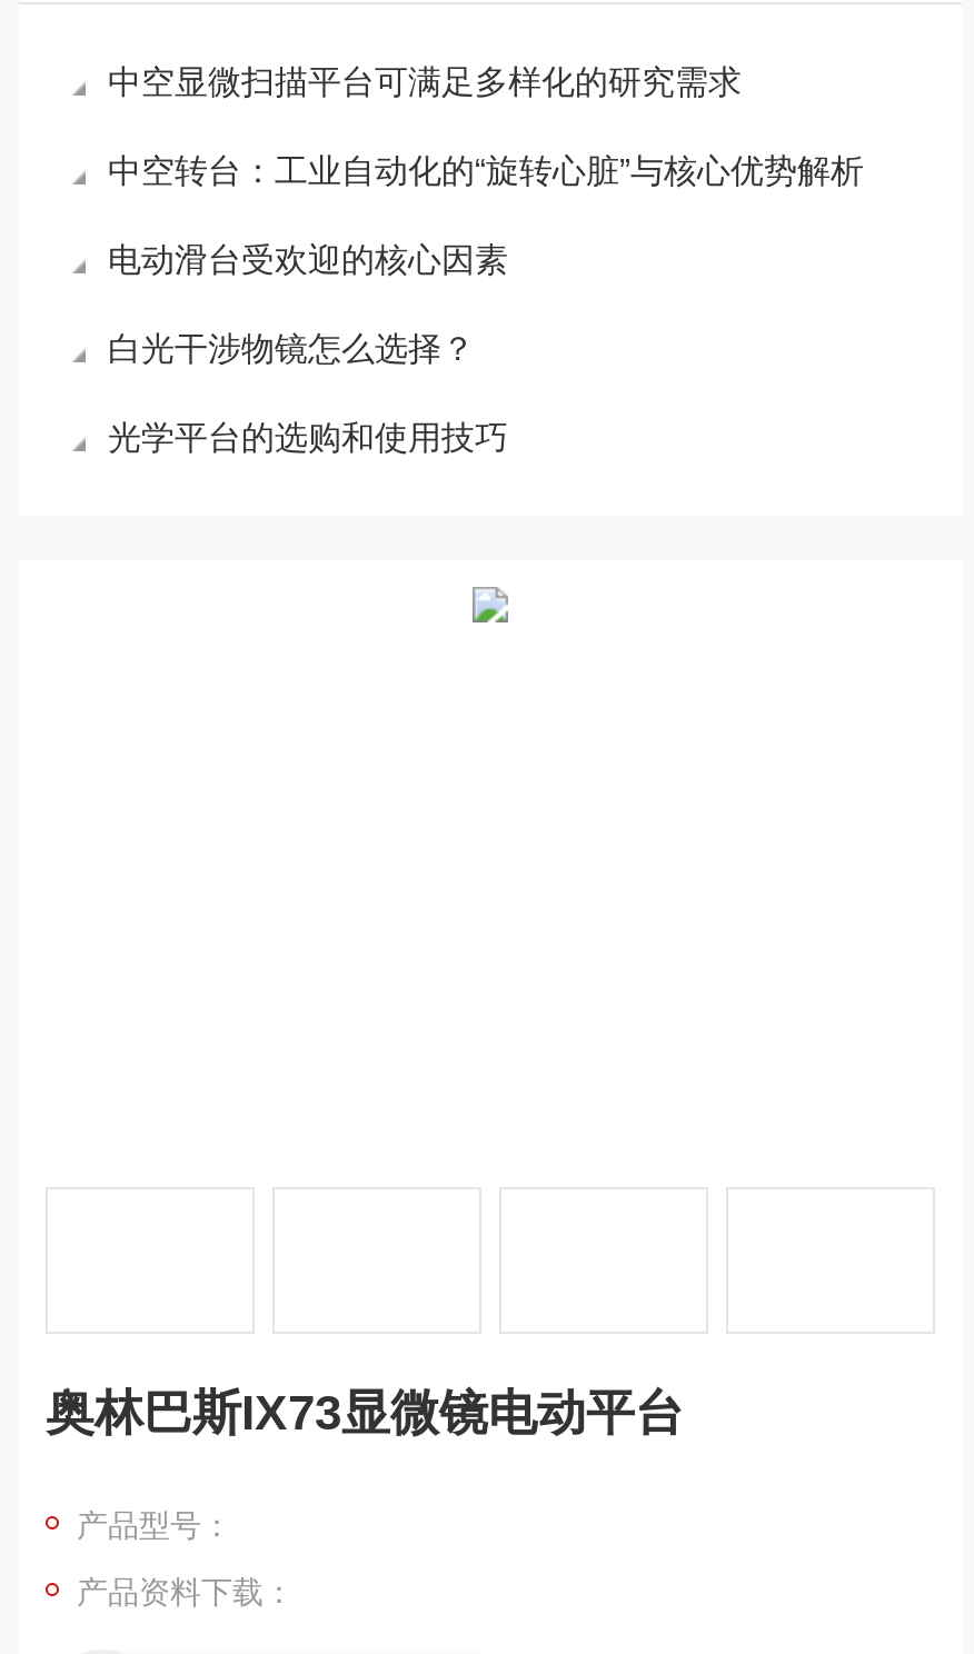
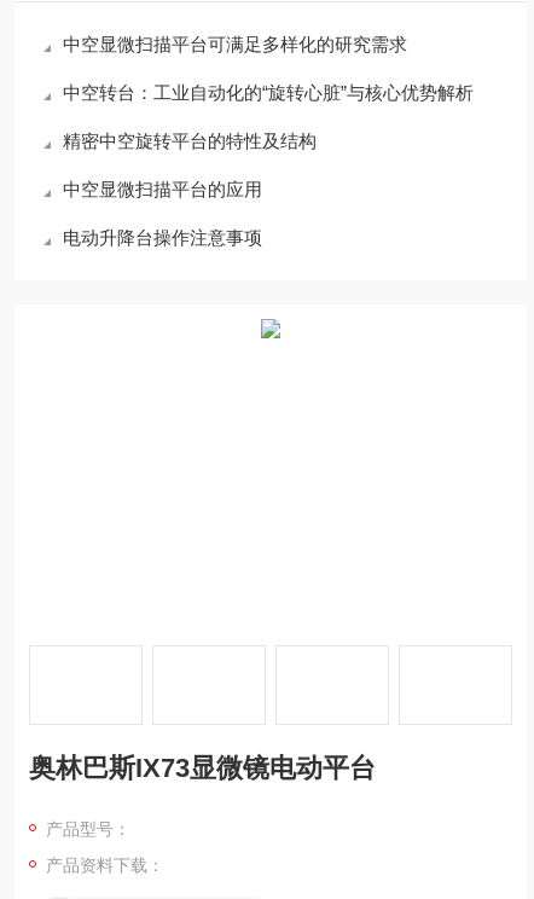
- 电动滑台受欢迎的核心因素
+ 精密中空旋转平台的特性及结构

- 白光干涉物镜怎么选择？
+ 中空显微扫描平台的应用

- 光学平台的选购和使用技巧
+ 电动升降台操作注意事项
